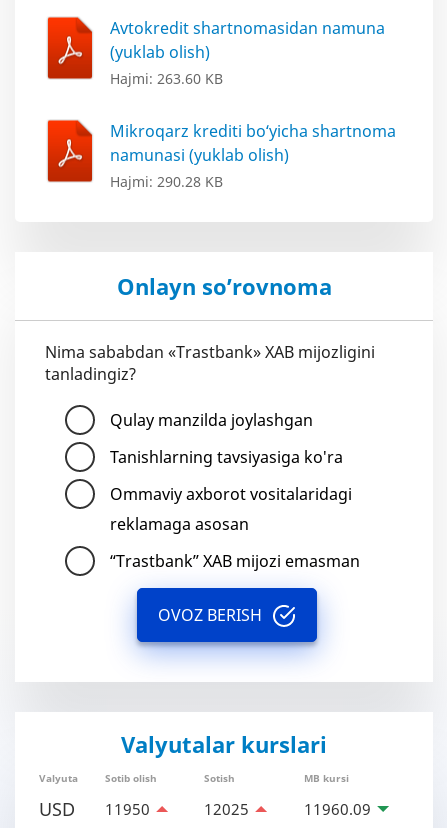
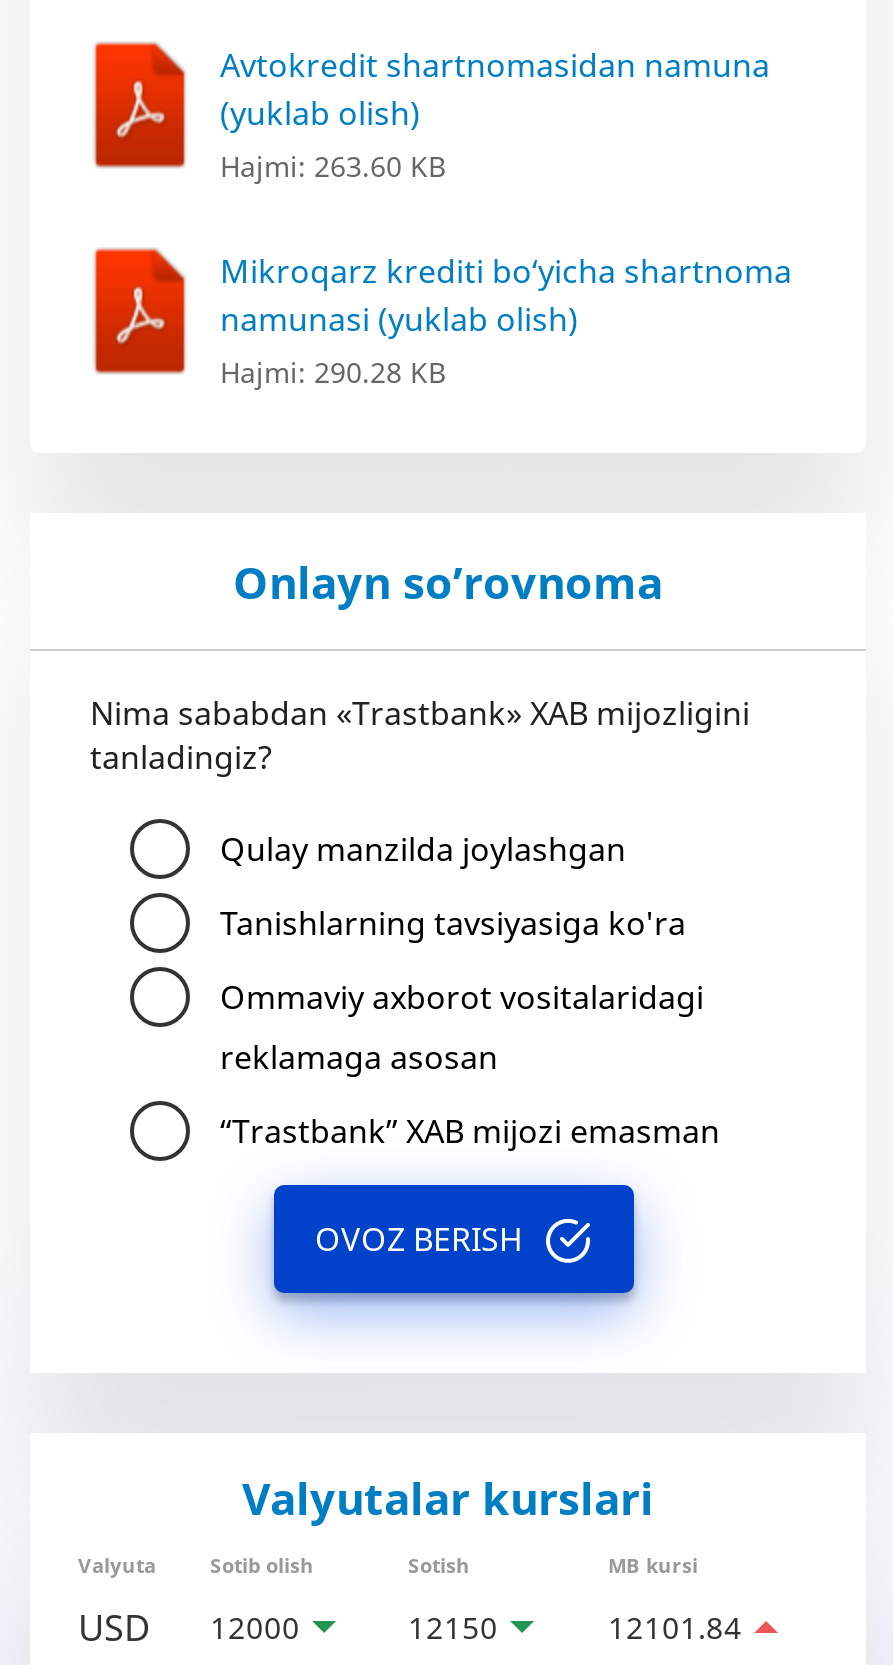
- USD 11950
+ USD 12000

- 12025
+ 12150

- 11960.09
+ 12101.84
